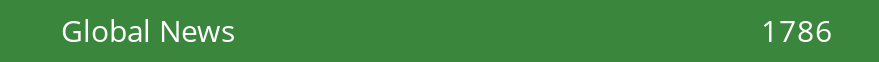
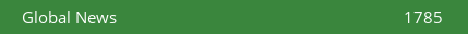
- 1786
+ 1785
